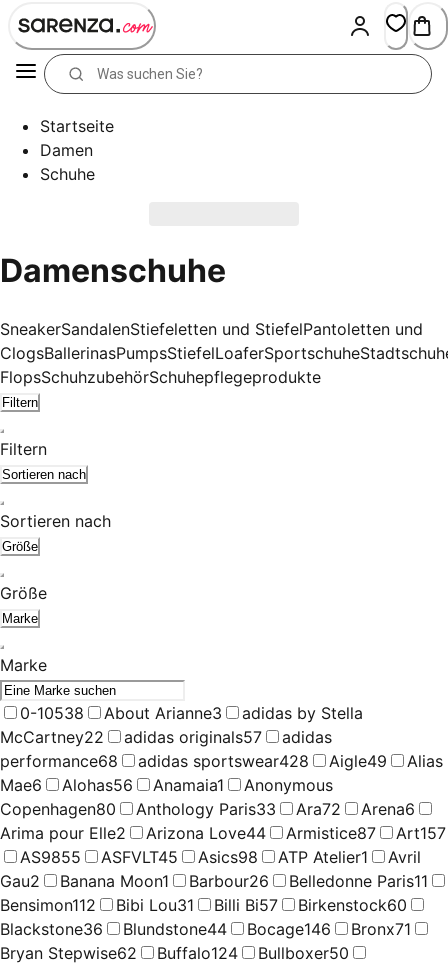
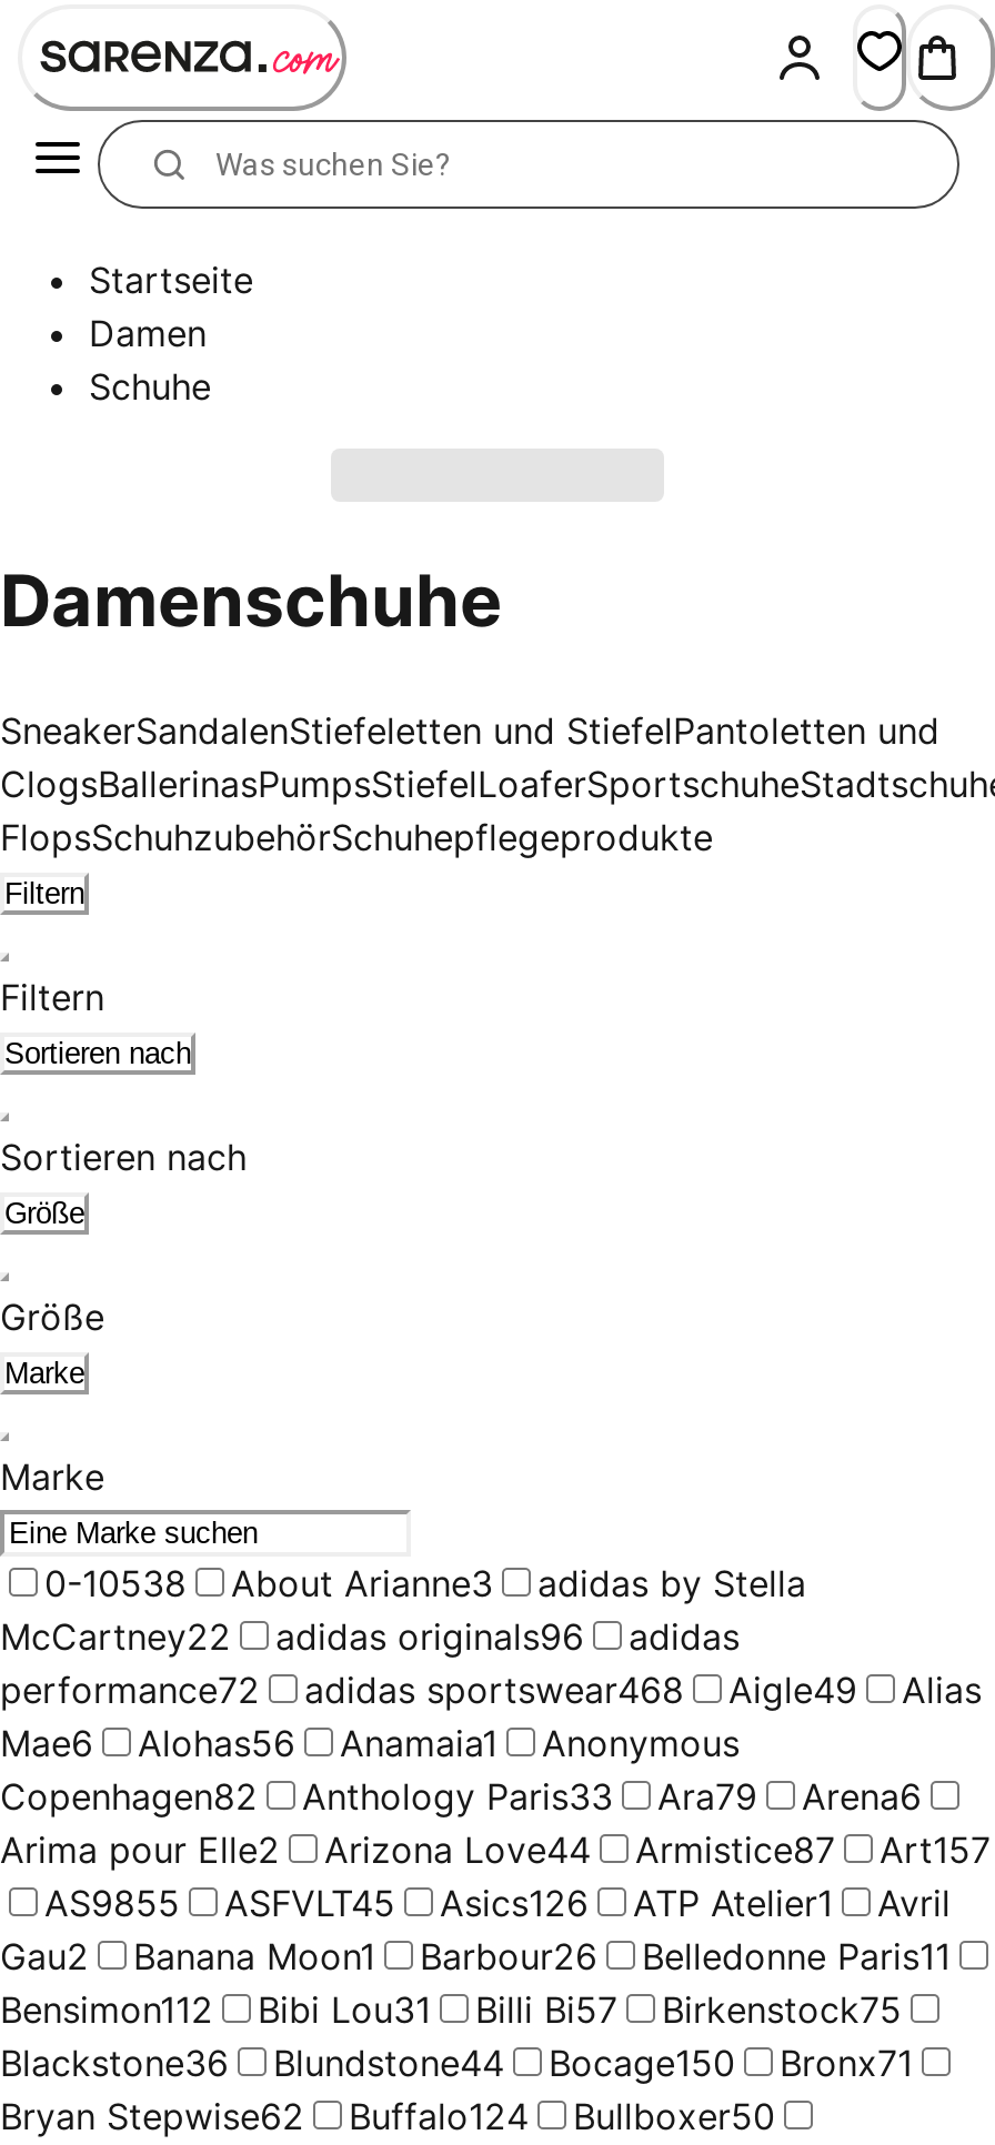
- adidas originals57
+ adidas originals96

- performance68
+ performance72

- adidas sportswear428
+ adidas sportswear468

- Copenhagen80
+ Copenhagen82

- Ara72
+ Ara79

- AS9855 ASFVLT45 Asics98 ATP Atelier1 Avril
+ AS9855 ASFVLT45 Asics126 ATP Atelier1 Avril

- Bensimon112 Bibi Lou31 Billi Bi57 Birkenstock60
+ Bensimon112 Bibi Lou31 Billi Bi57 Birkenstock75

- Blackstone36 Blundstone44 Bocage146 Bronx71
+ Blackstone36 Blundstone44 Bocage150 Bronx71
